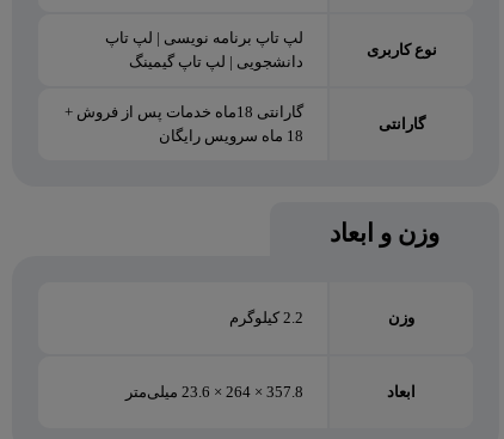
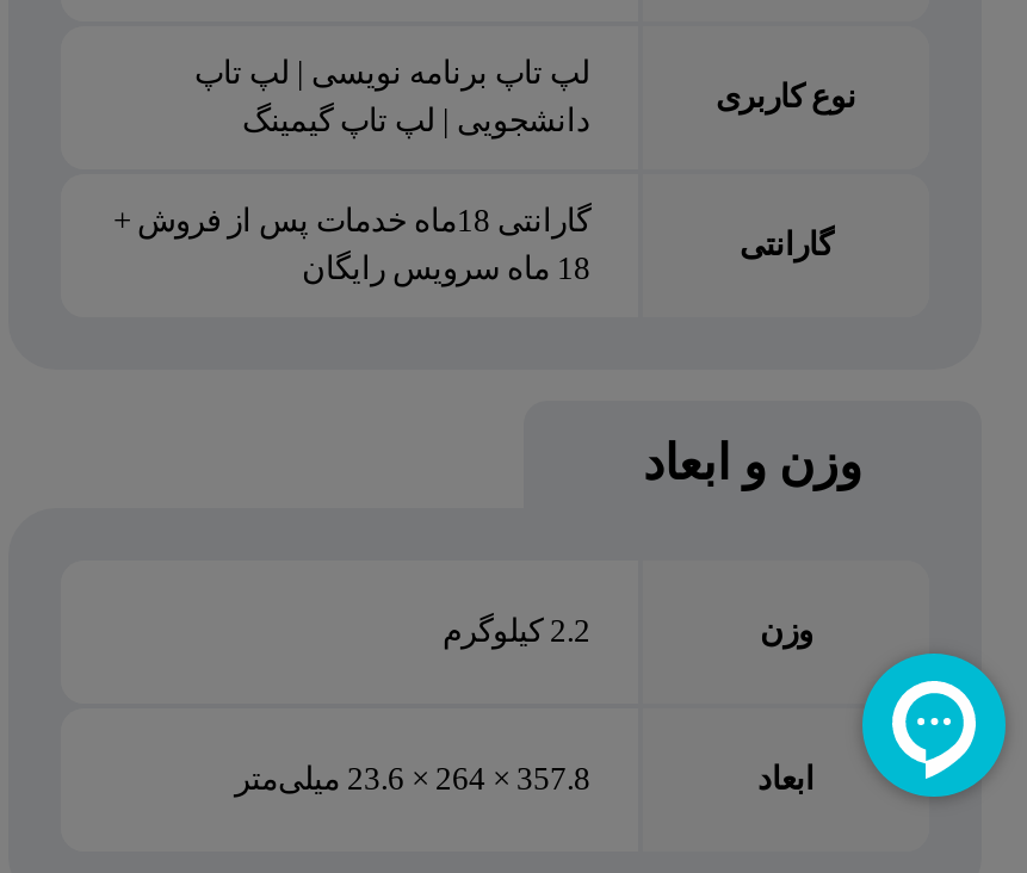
+ [image]
